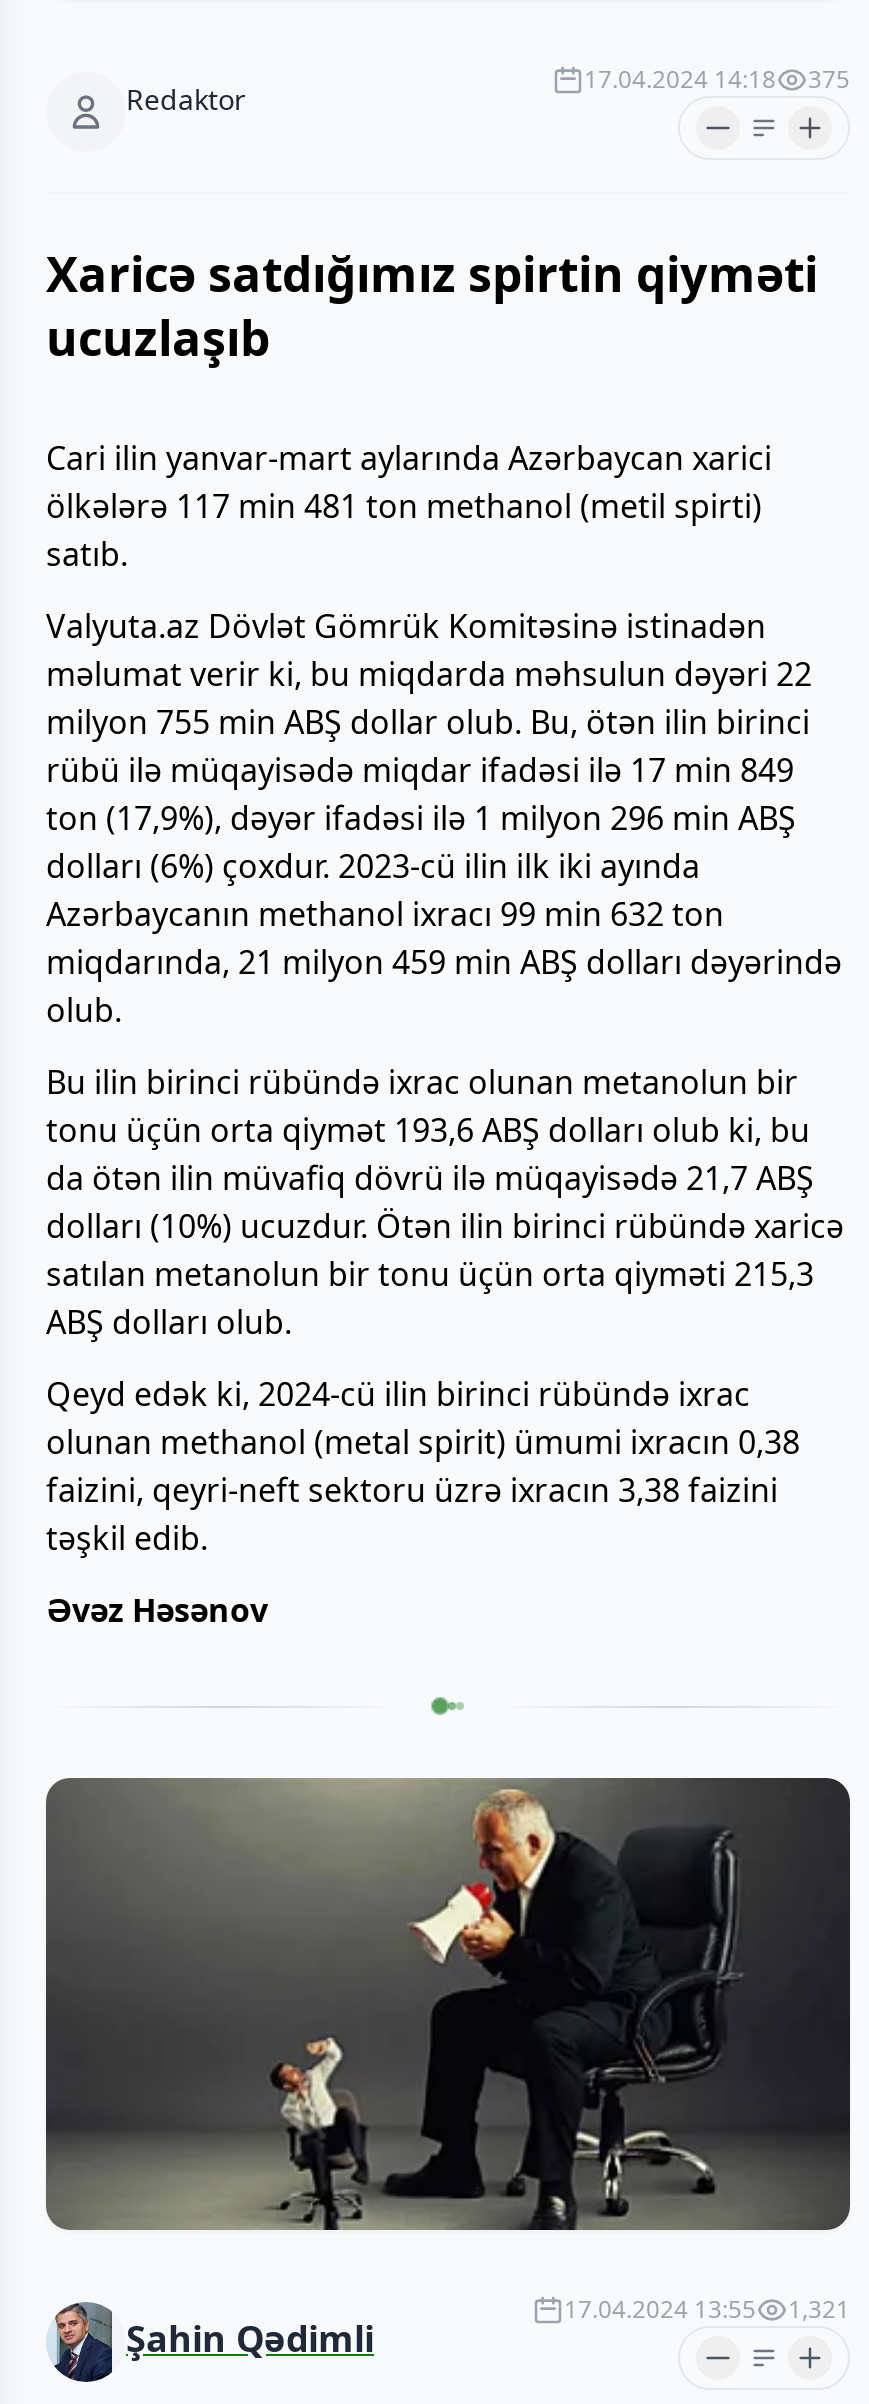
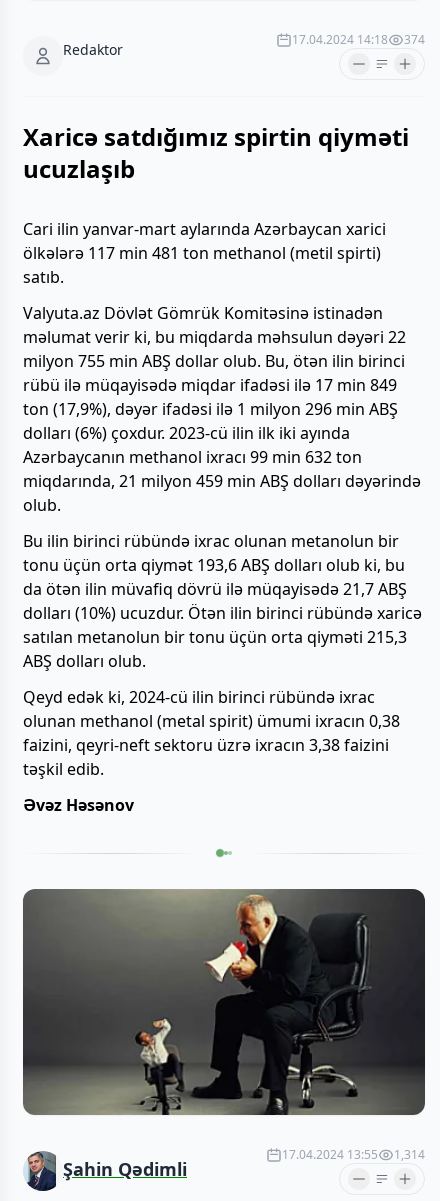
- 17.04.2024 14:18 375
+ 17.04.2024 14:18 374

- 17.04.2024 13:55 1,321
+ 17.04.2024 13:55 1,314
